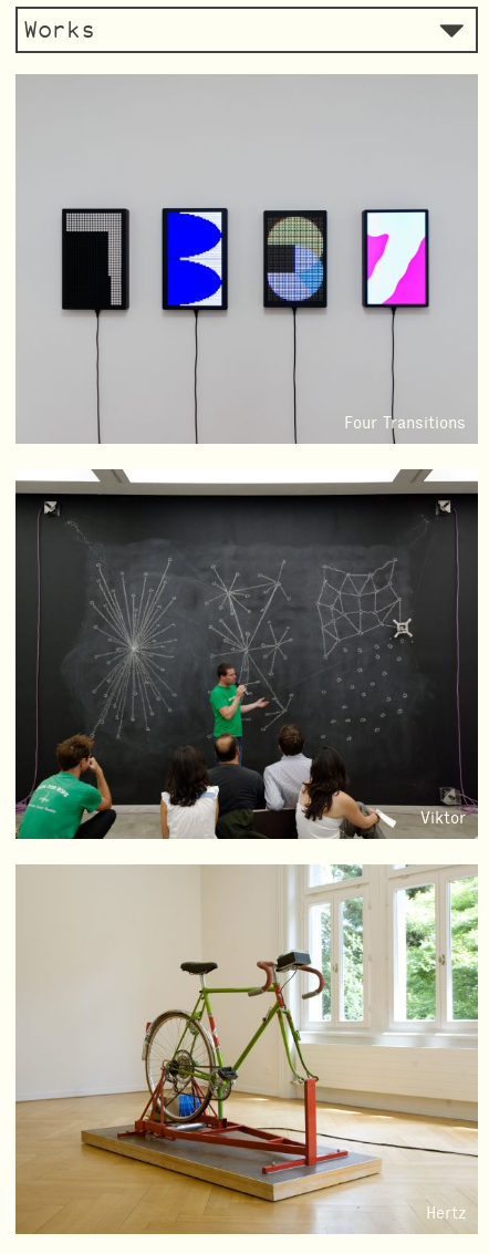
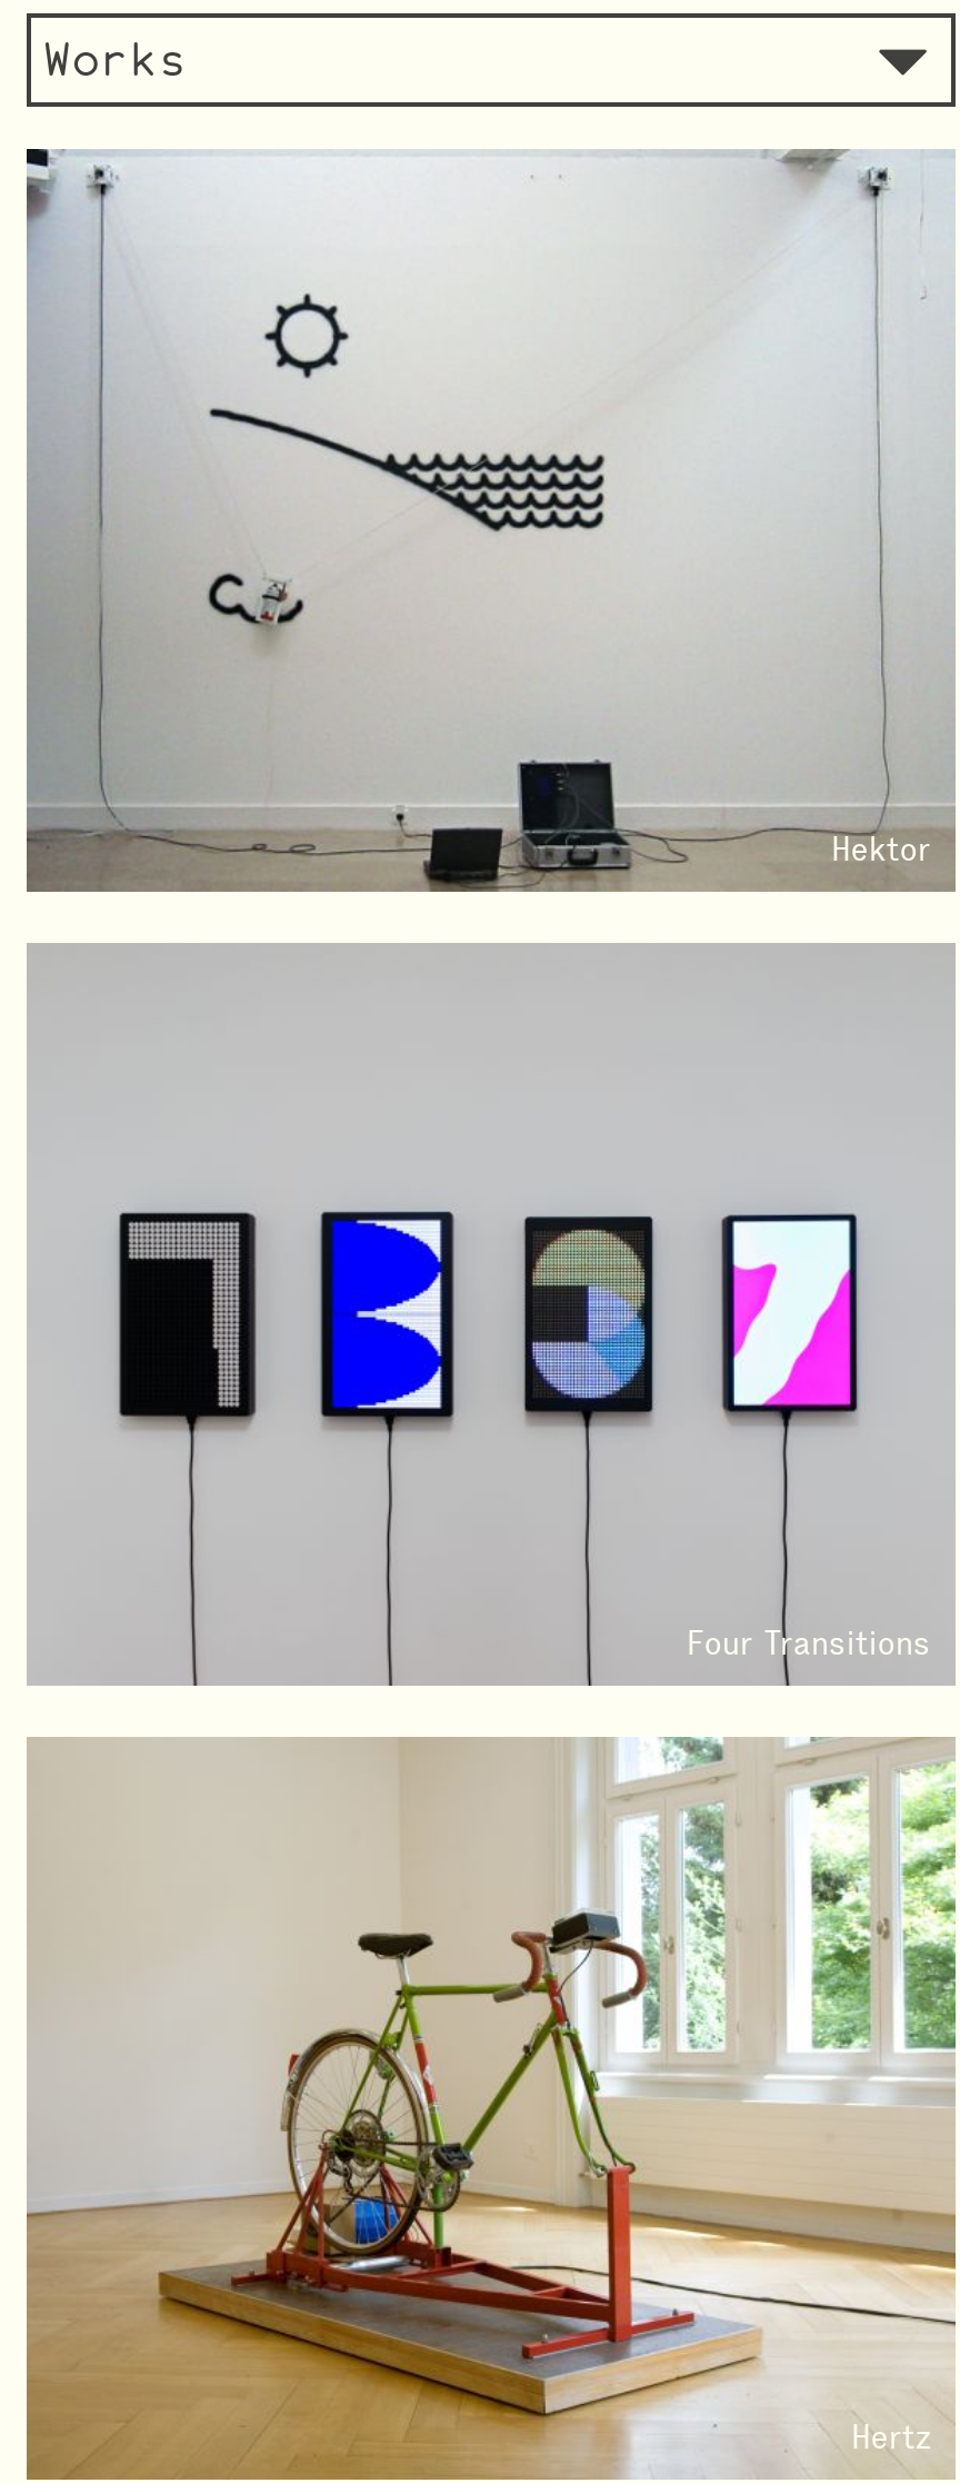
+ [image]
+ Hektor

moved down: [image]

moved down: Four Transitions

- [image]
- Viktor
